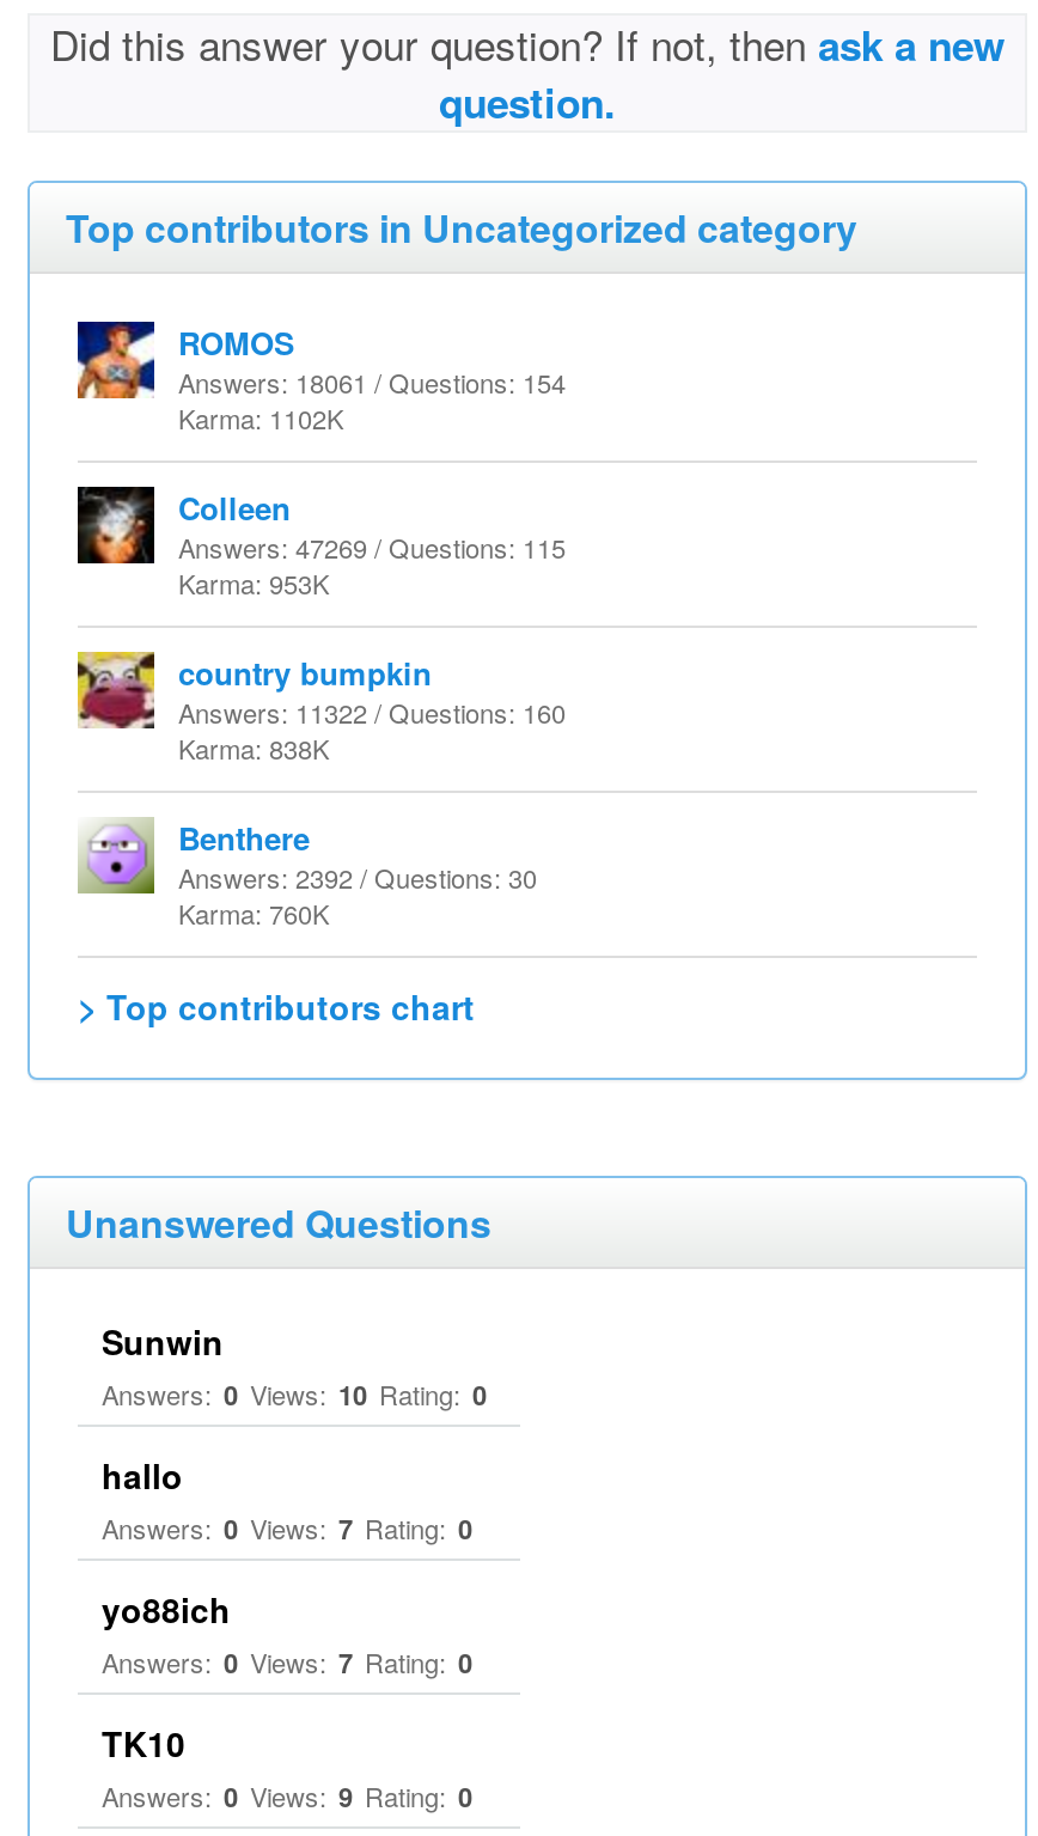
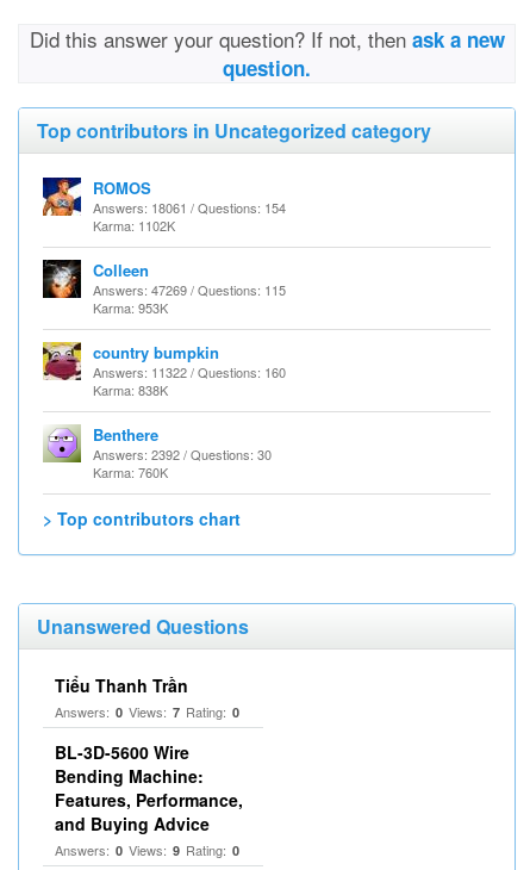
- Sunwin
- Answers: 0 Views: 10 Rating: 0
- hallo
+ Tiểu Thanh Trần

- yo88ich
- Answers: 0 Views: 7 Rating: 0
- TK10
+ BL-3D-5600 Wire
+ Bending Machine:
+ Features, Performance,
+ and Buying Advice
